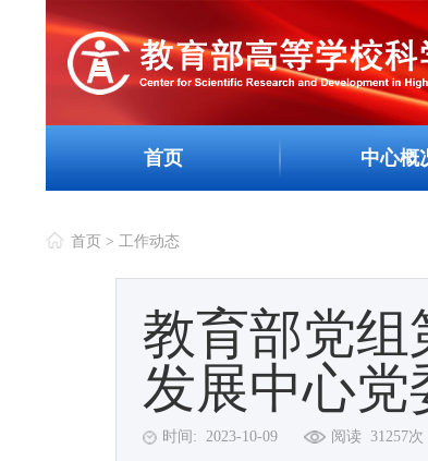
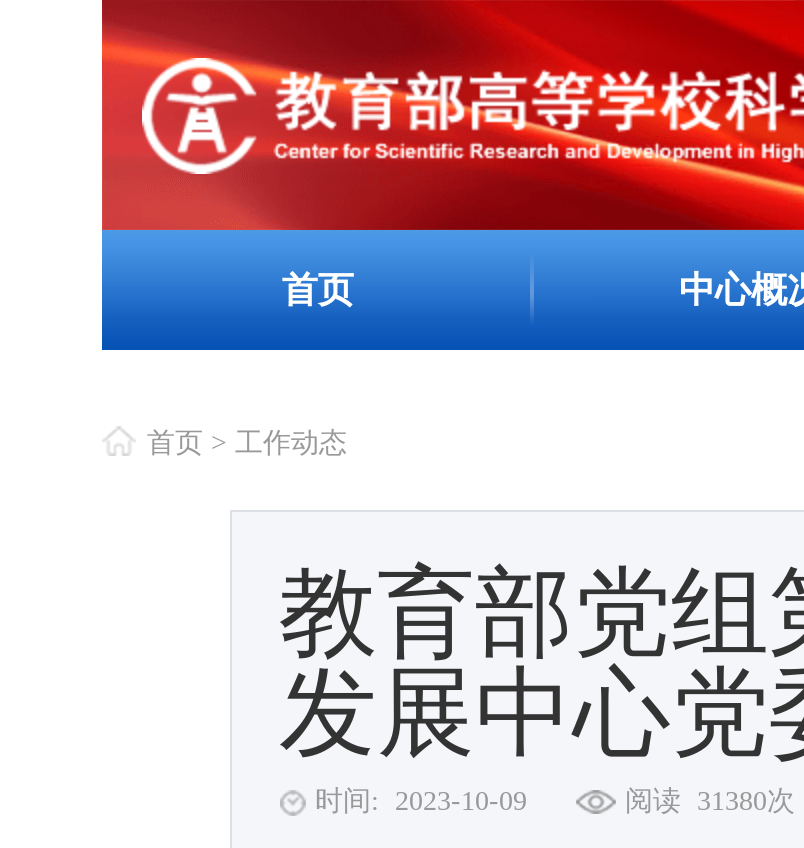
- 阅读 31257次
+ 阅读 31380次
